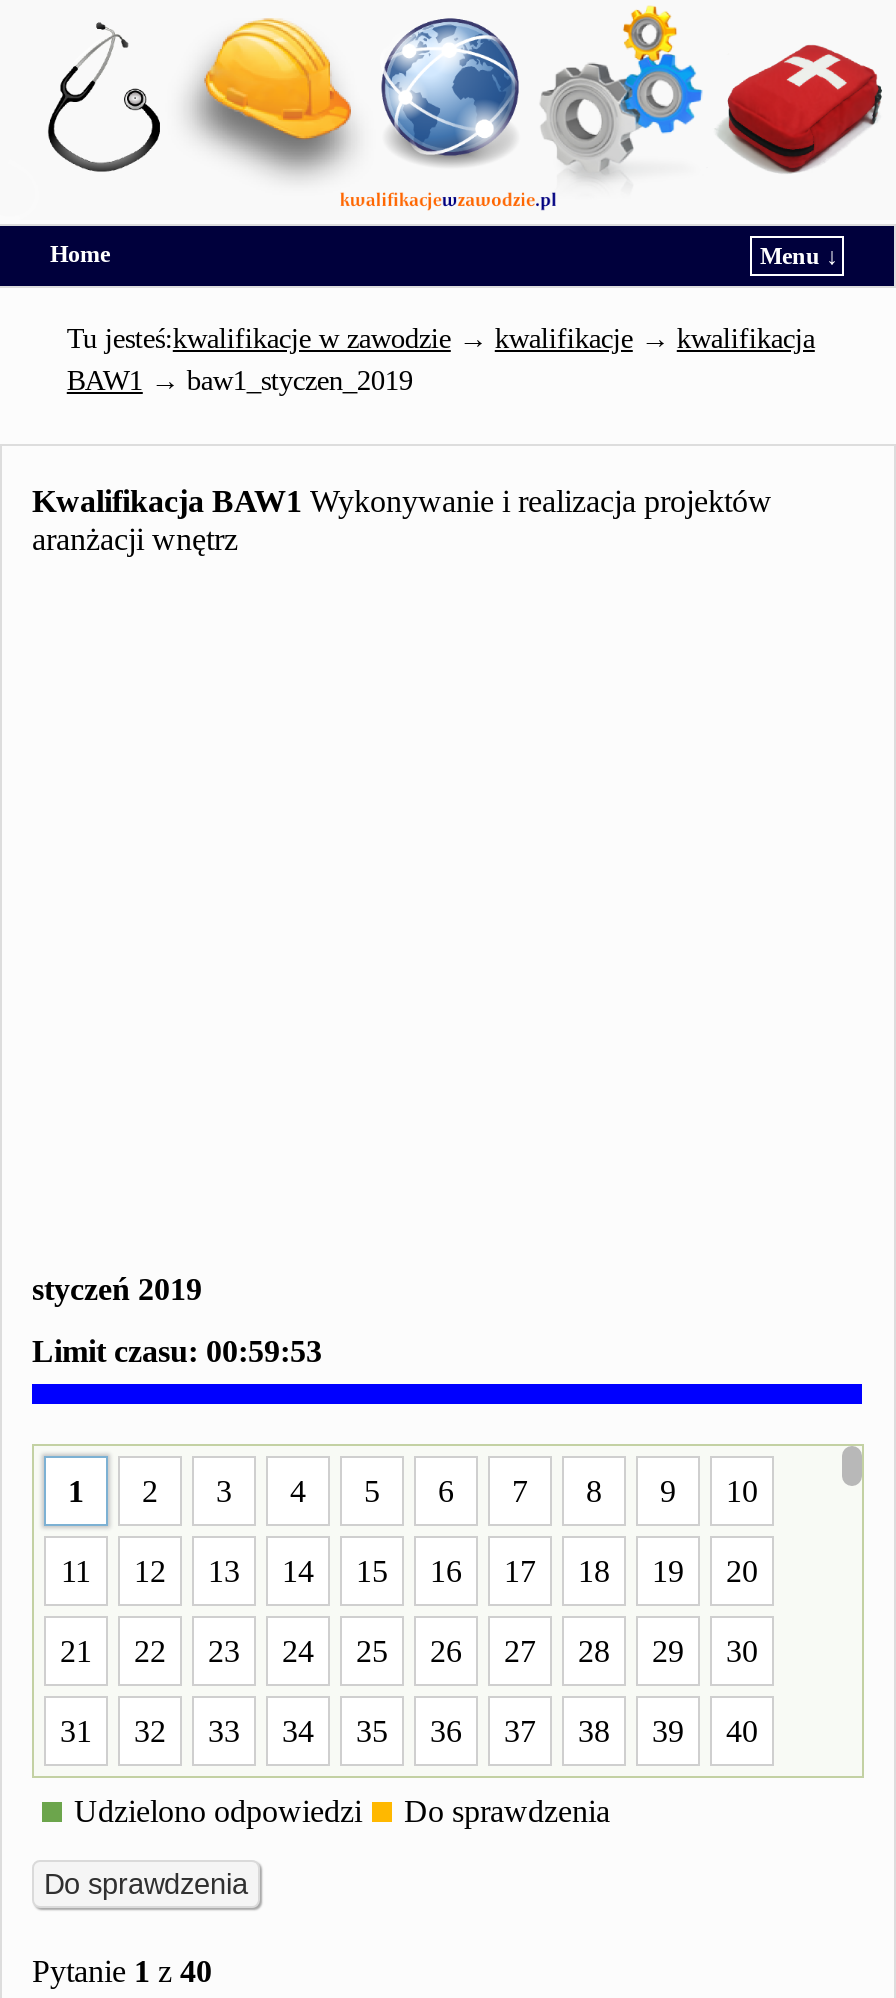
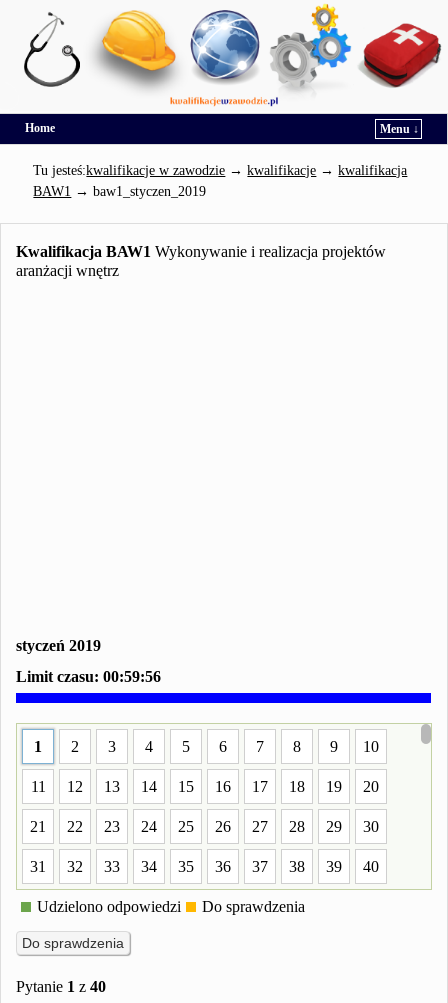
- Limit czasu: 00:59:53
+ Limit czasu: 00:59:56
